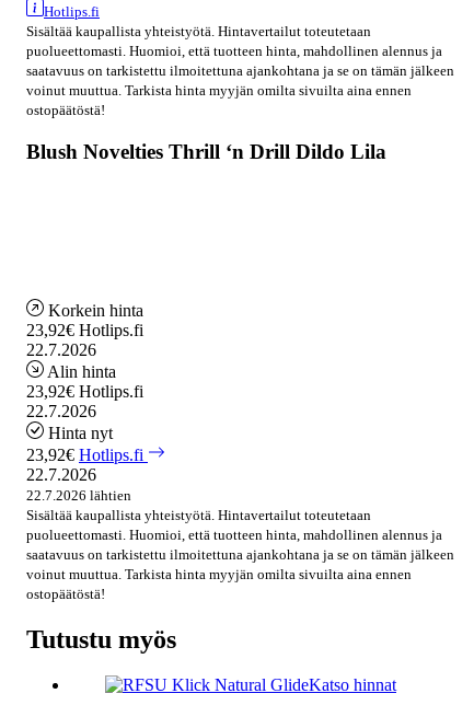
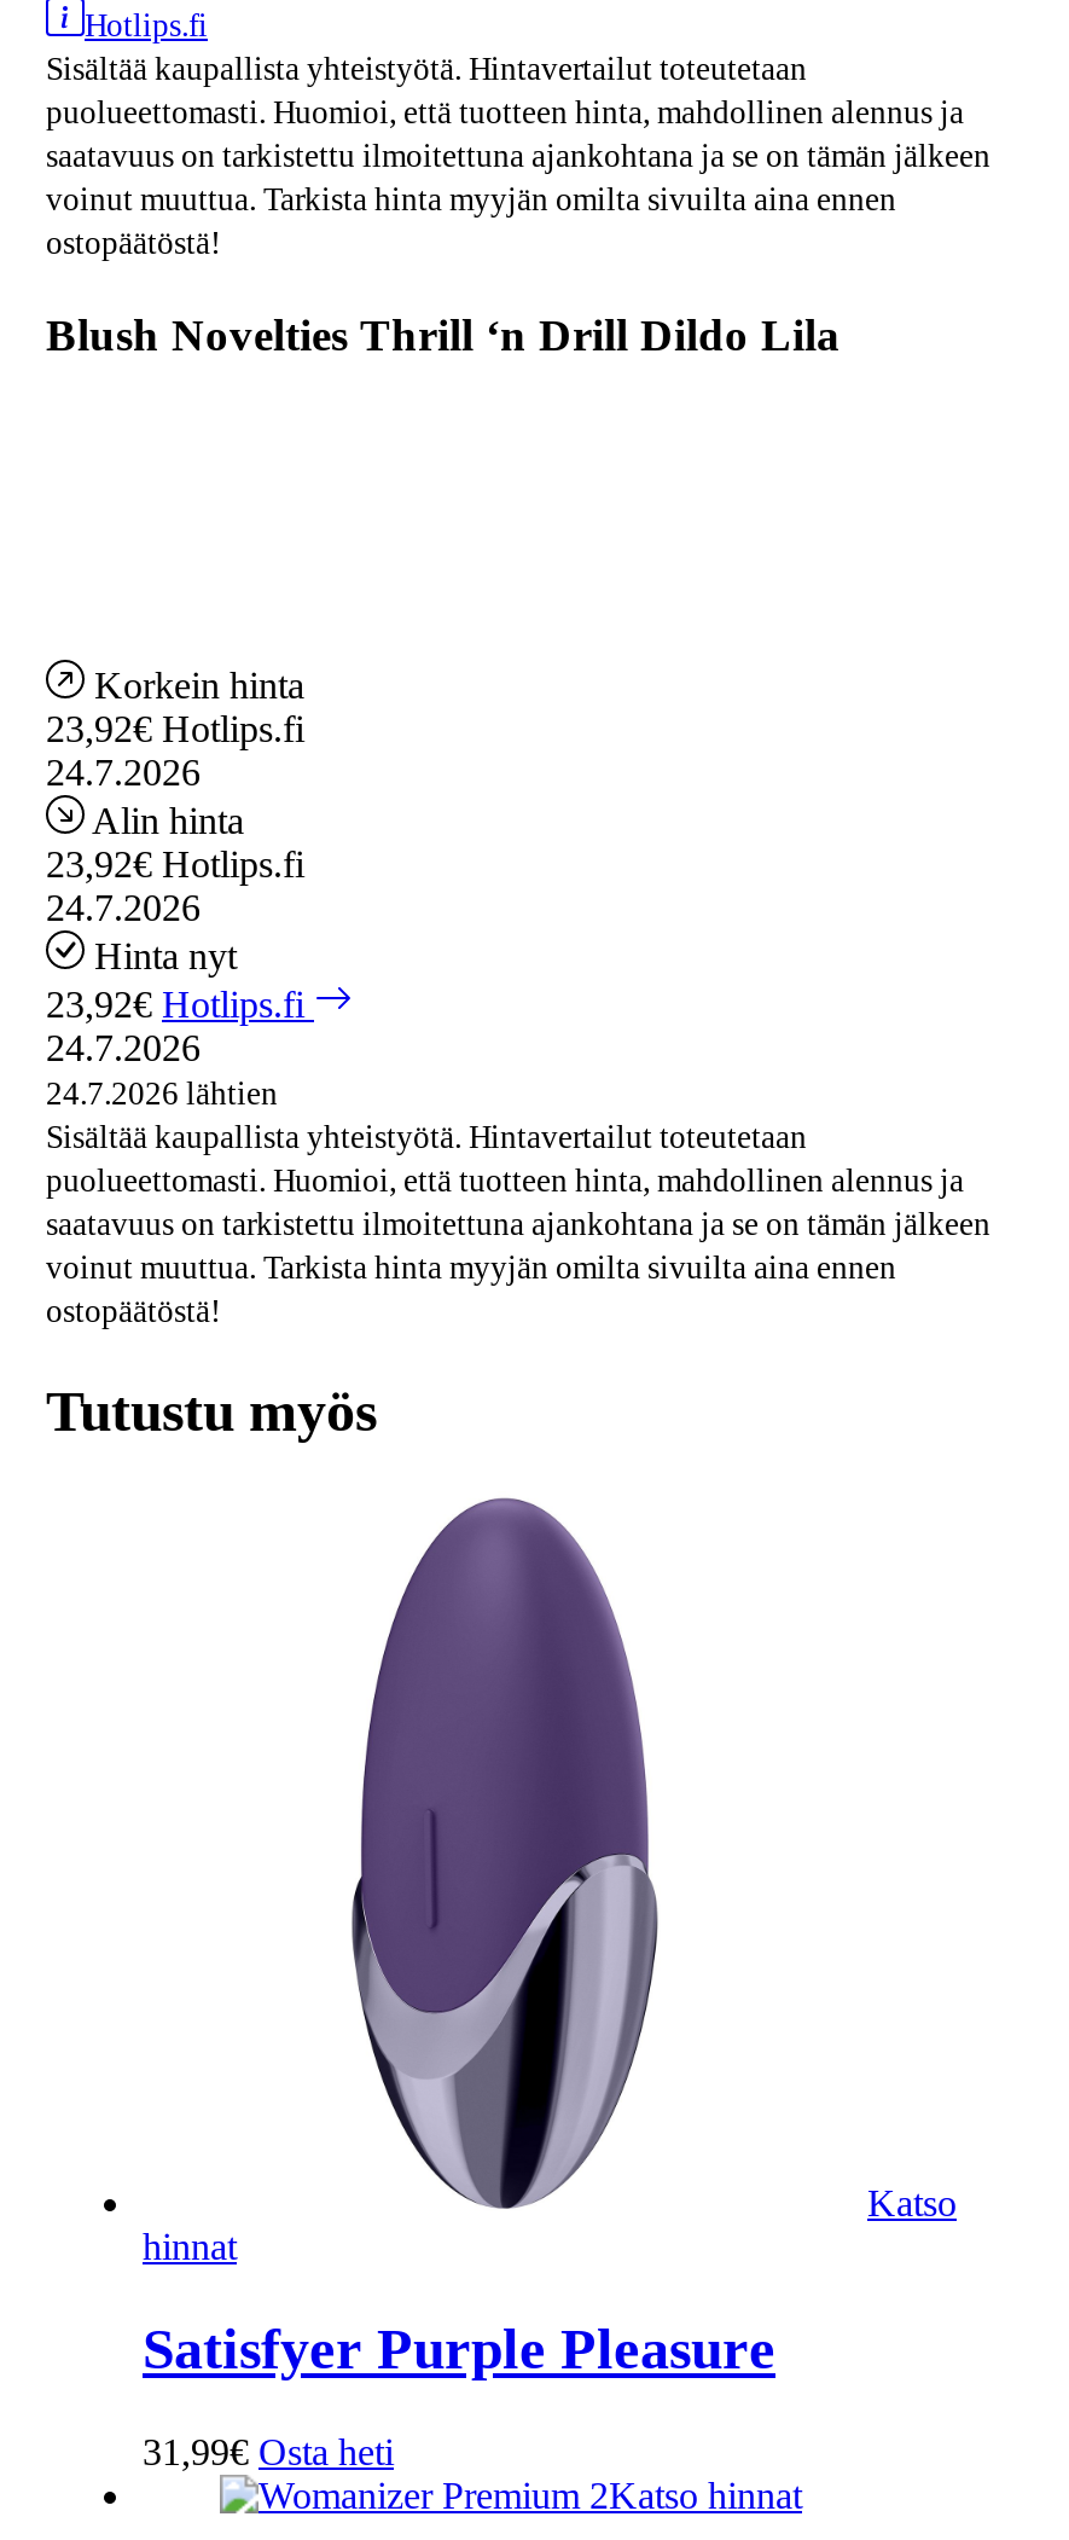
- 22.7.2026
+ 24.7.2026

- 22.7.2026
+ 24.7.2026

- 22.7.2026
+ 24.7.2026

- 22.7.2026 lähtien
+ 24.7.2026 lähtien

+ [image]
+ Katso
+ hinnat
+ Satisfyer Purple Pleasure
+ 31,99€ Osta heti
